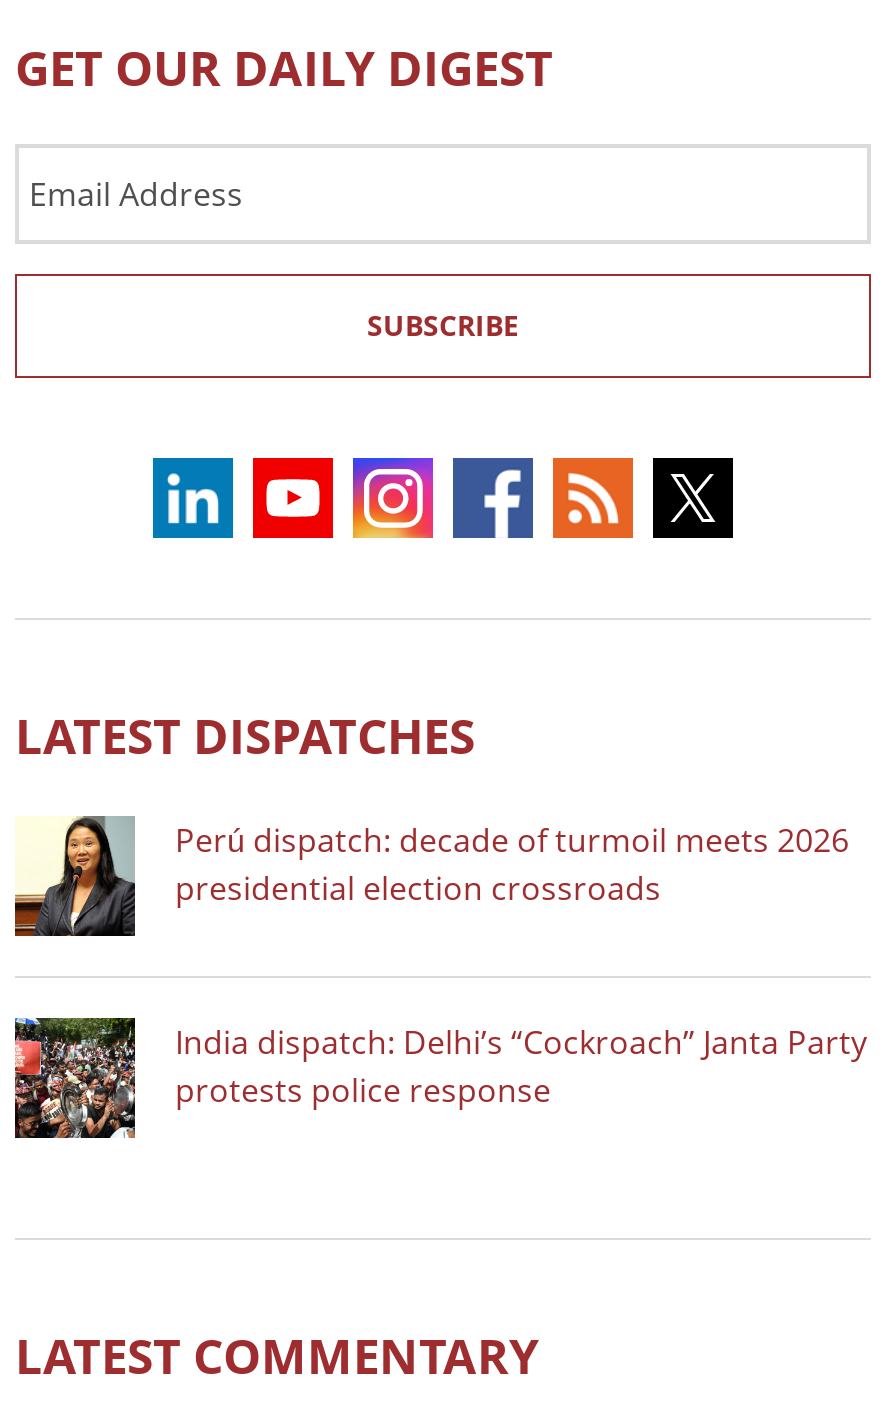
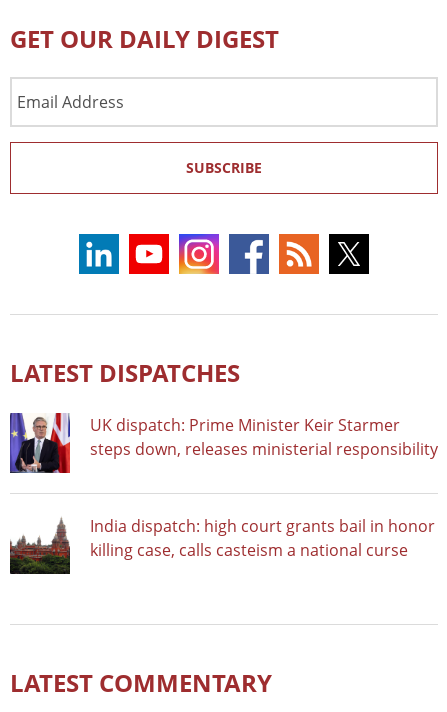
- [image]
- Perú dispatch: decade of turmoil meets 2026
- presidential election crossroads
+ [image]
+ UK dispatch: Prime Minister Keir Starmer
+ steps down, releases ministerial responsibility

- [image]
- India dispatch: Delhi’s “Cockroach” Janta Party
- protests police response
+ [image]
+ India dispatch: high court grants bail in honor
+ killing case, calls casteism a national curse
